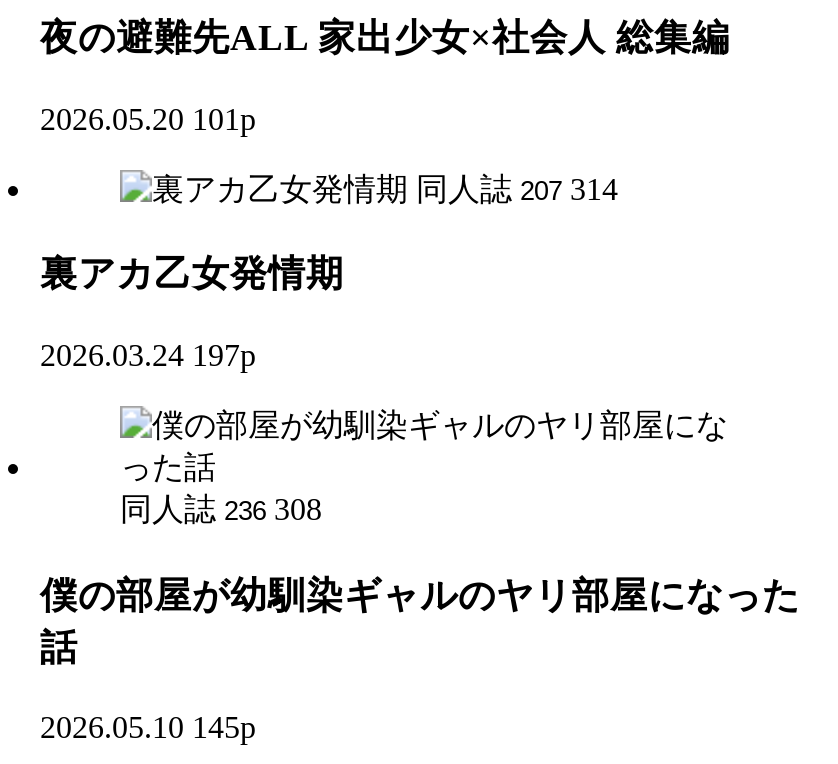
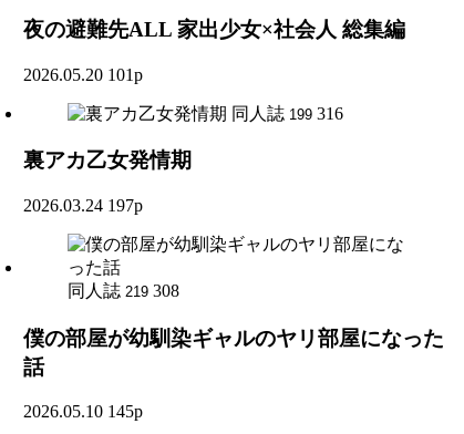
- 同人誌 207 314
+ 同人誌 199 316

- 同人誌 236 308
+ 同人誌 219 308
